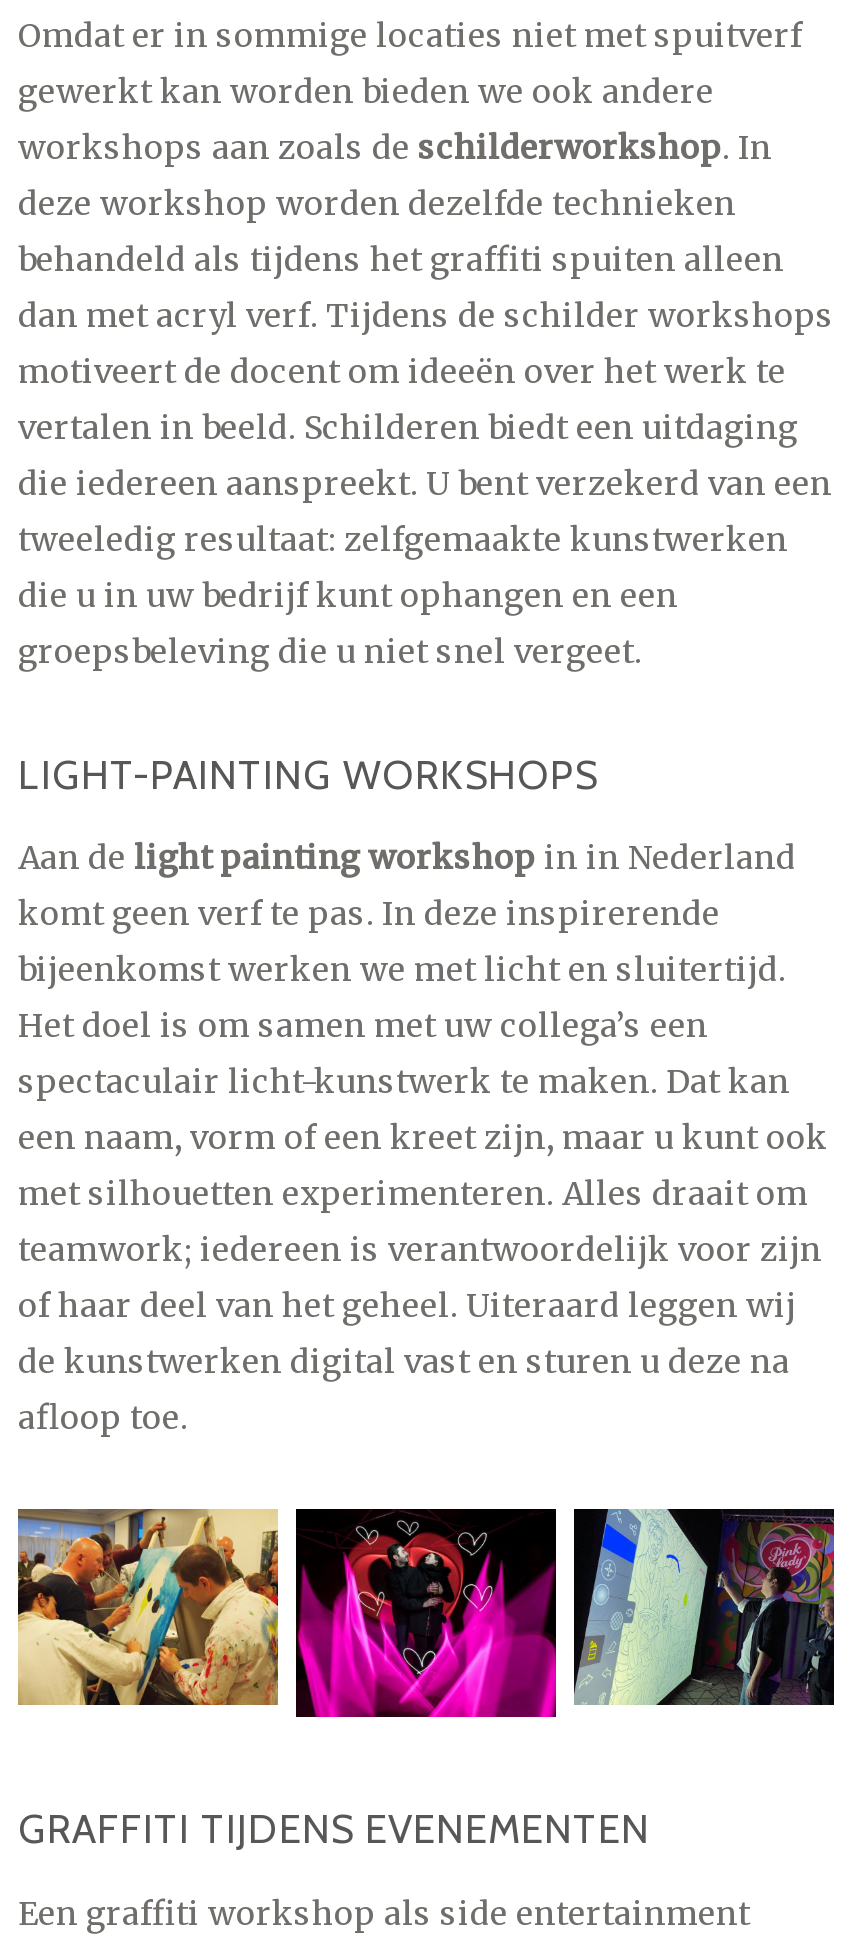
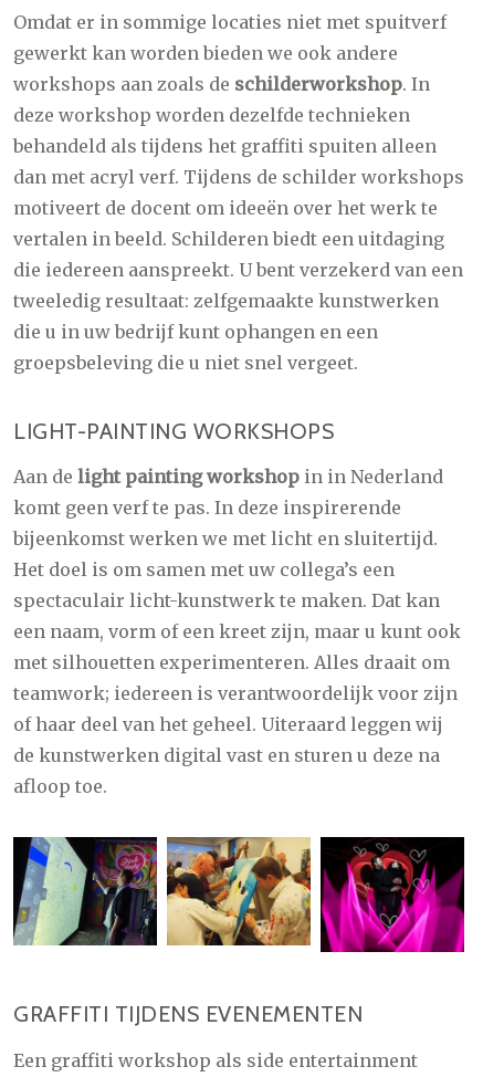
- [image]
+ [image]

- [image]
+ [image]

- [image]
+ [image]
